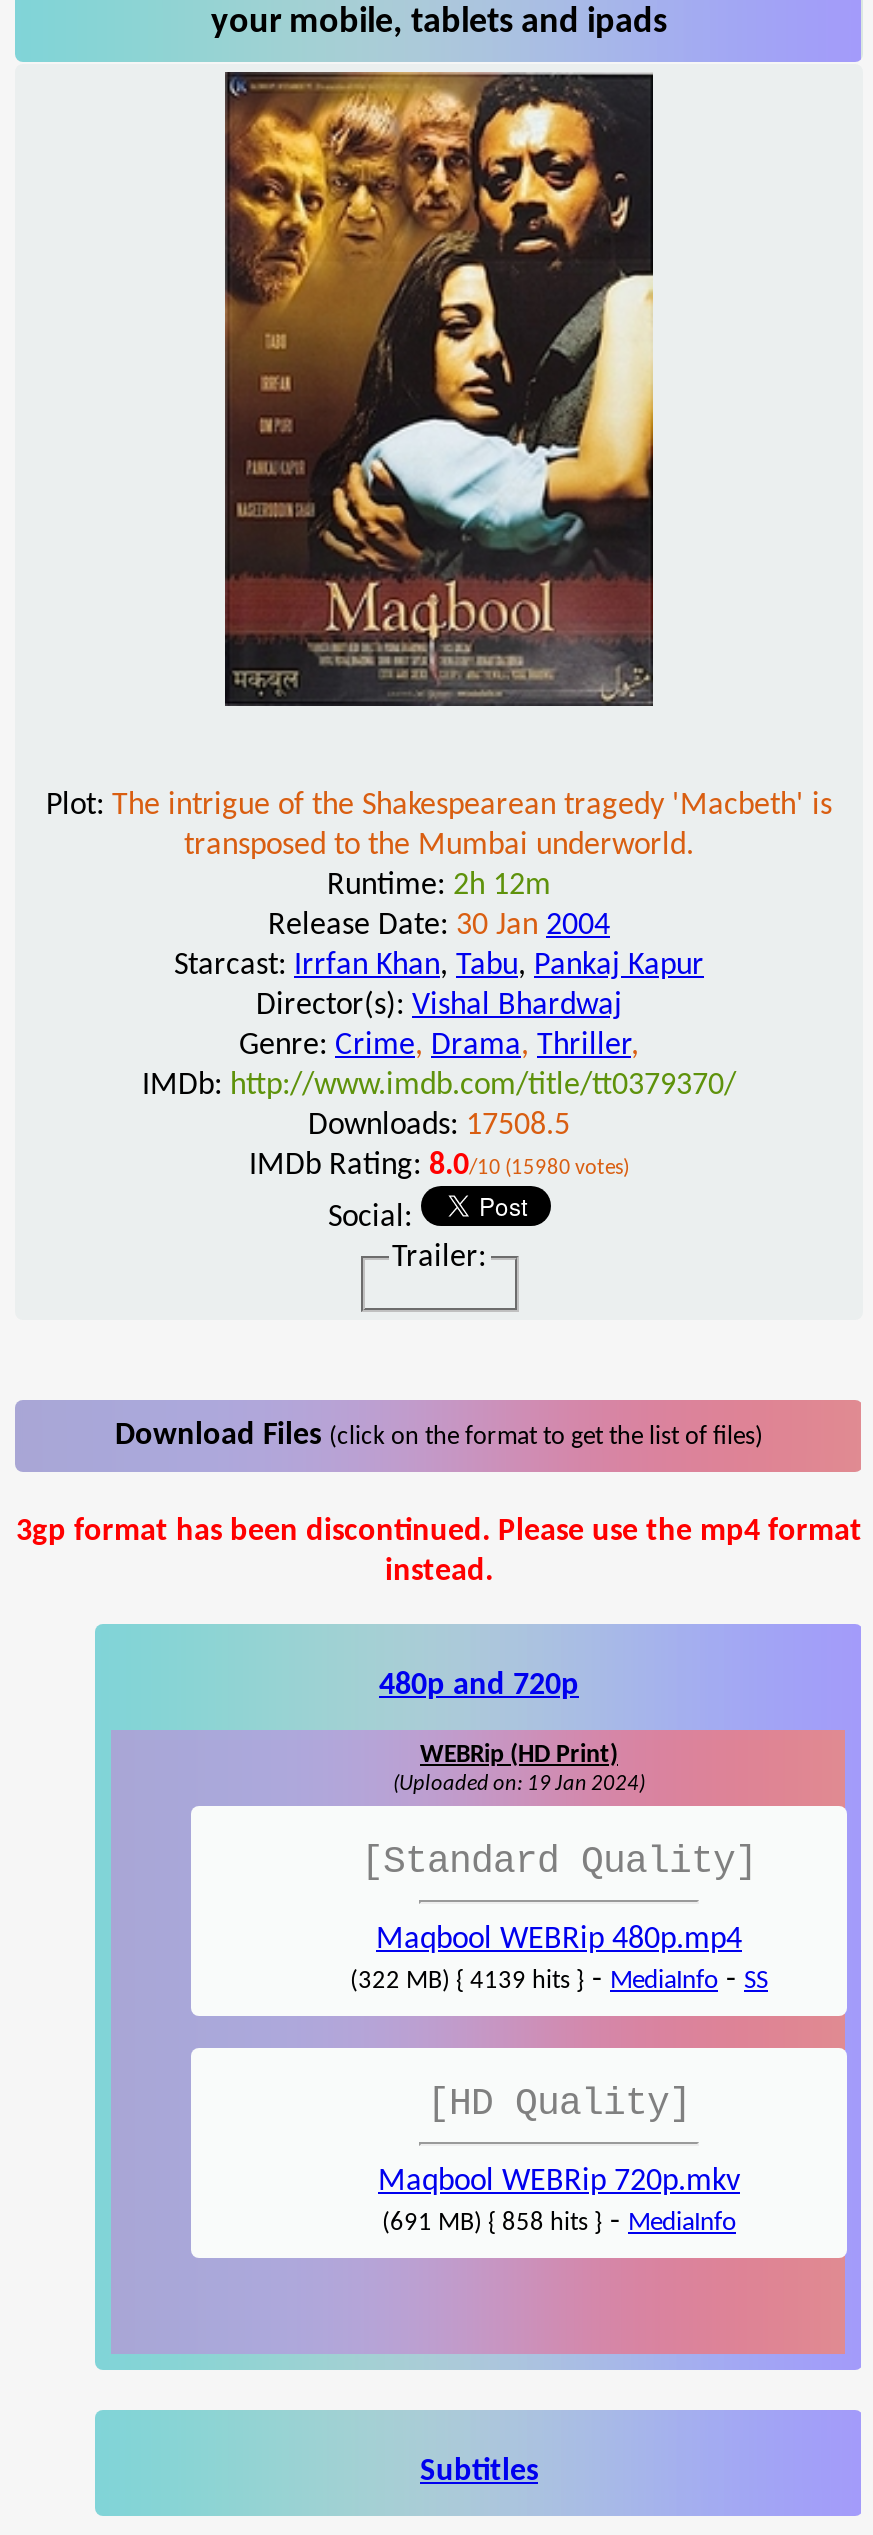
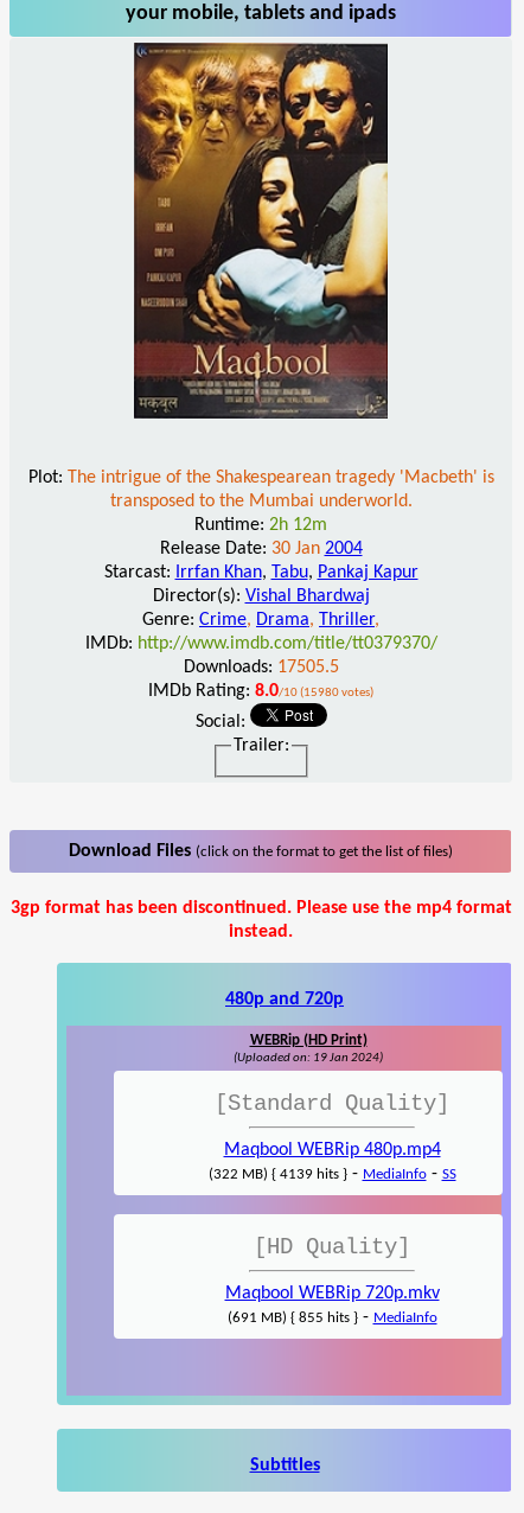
- Downloads: 17508.5
+ Downloads: 17505.5

- (691 MB) { 858 hits } - MediaInfo
+ (691 MB) { 855 hits } - MediaInfo
